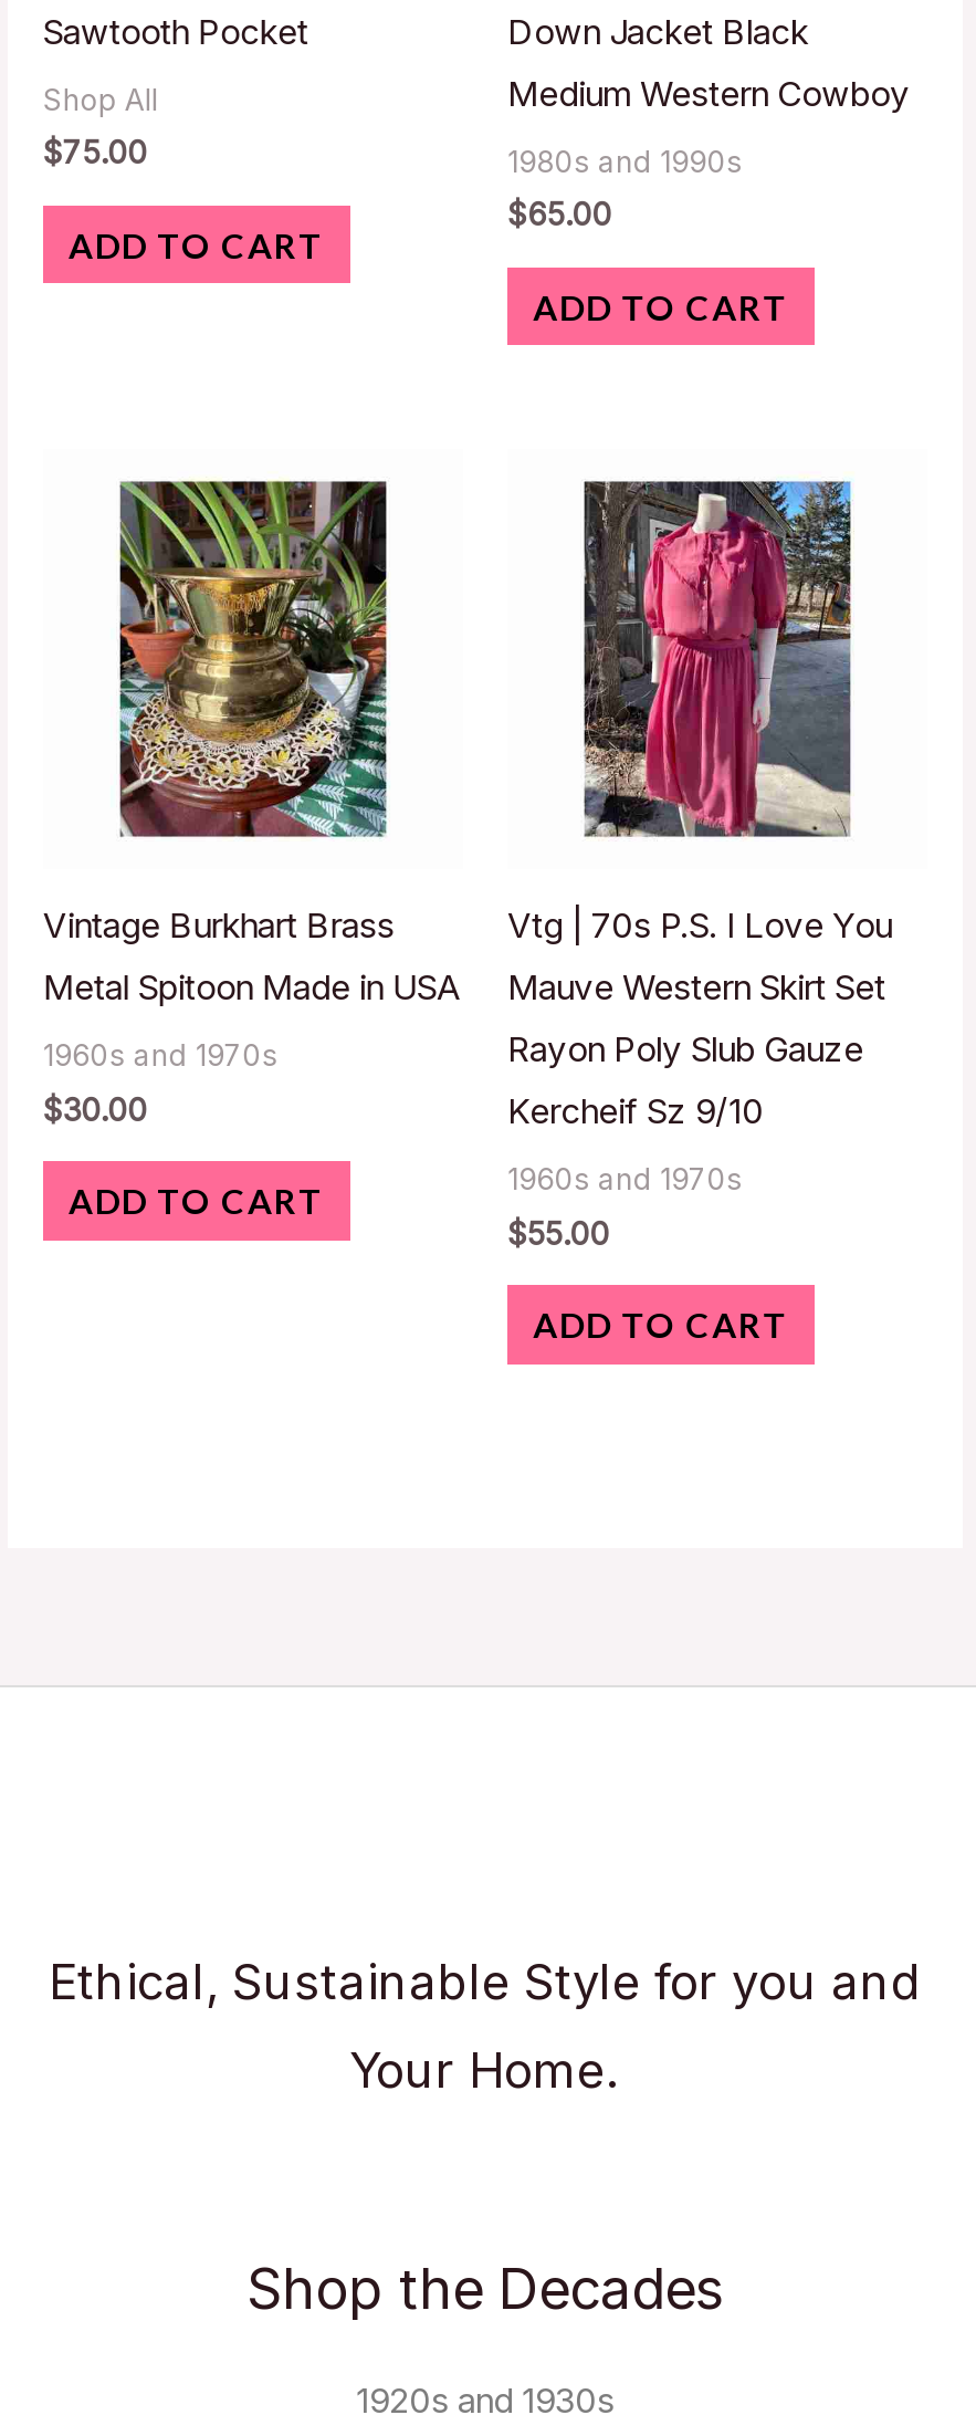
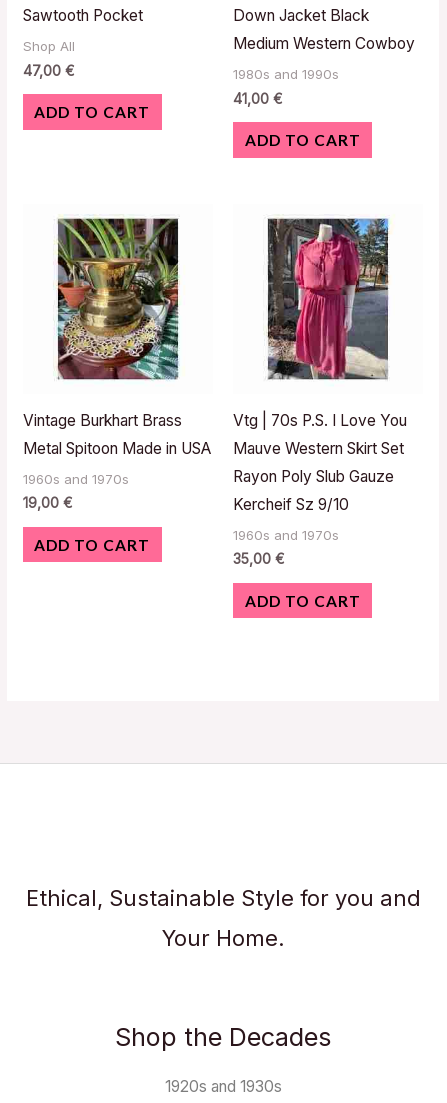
- $75.00
+ 47,00 €

- $65.00
+ 41,00 €

- $30.00
+ 19,00 €

- $55.00
+ 35,00 €
